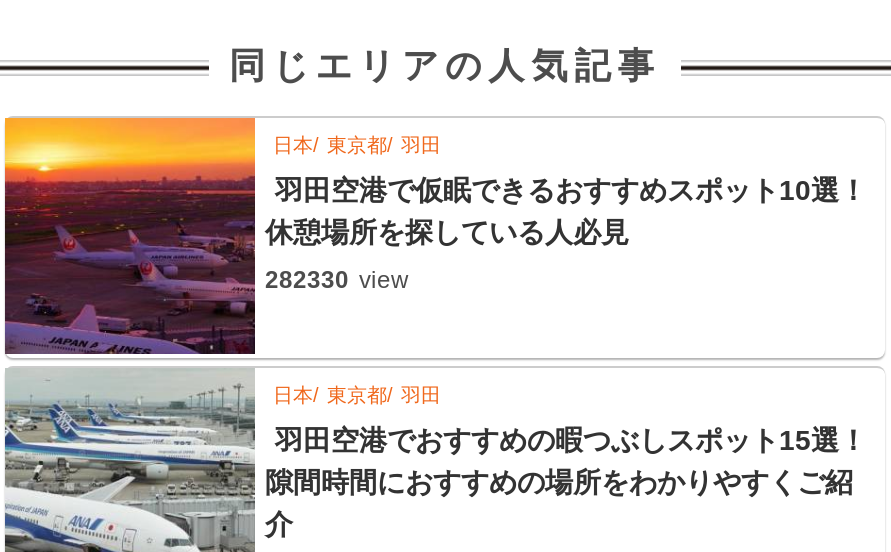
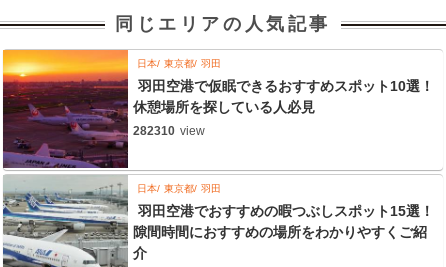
- 282330 view
+ 282310 view
